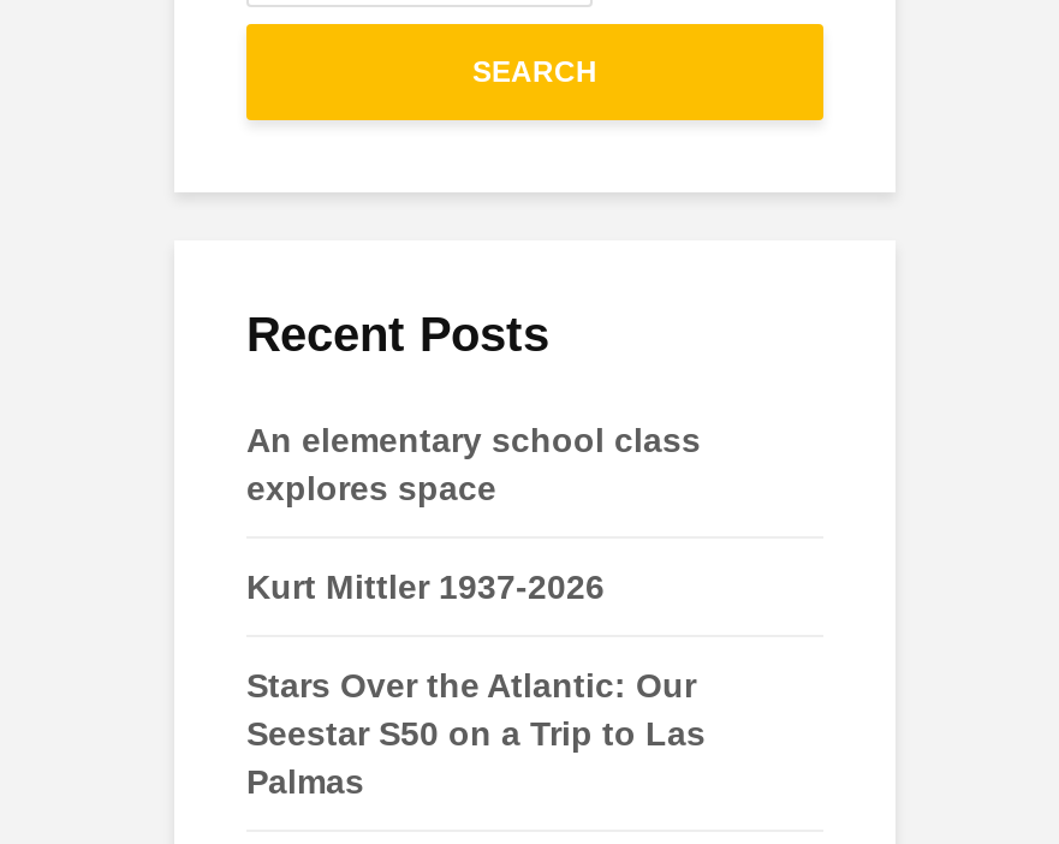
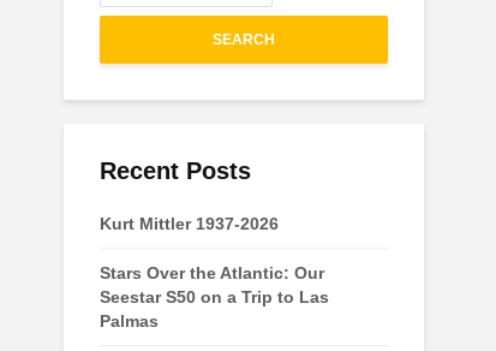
- An elementary school class
- explores space
